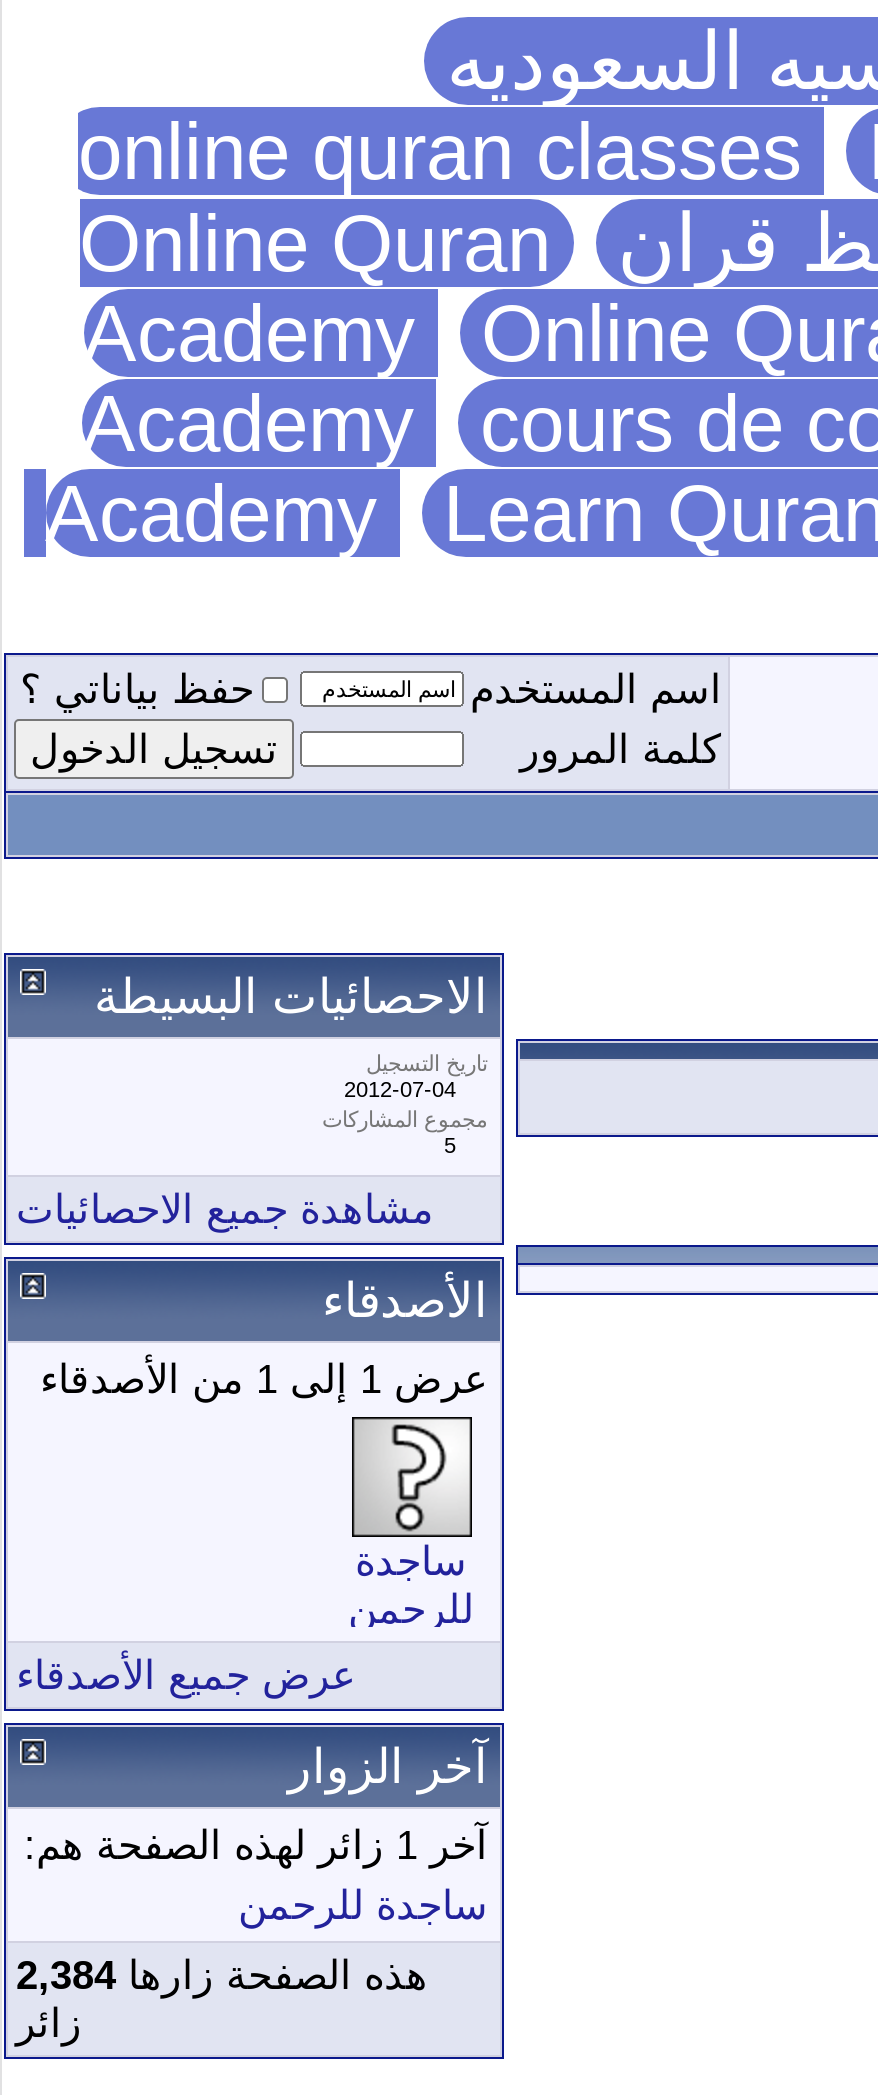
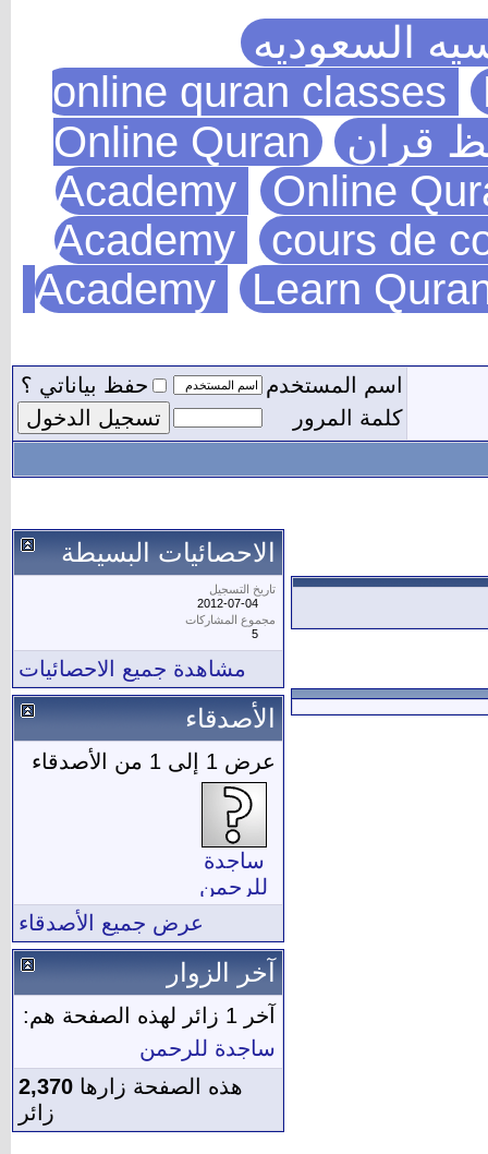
- هذه الصفحة زارها 2,384
+ هذه الصفحة زارها 2,370
